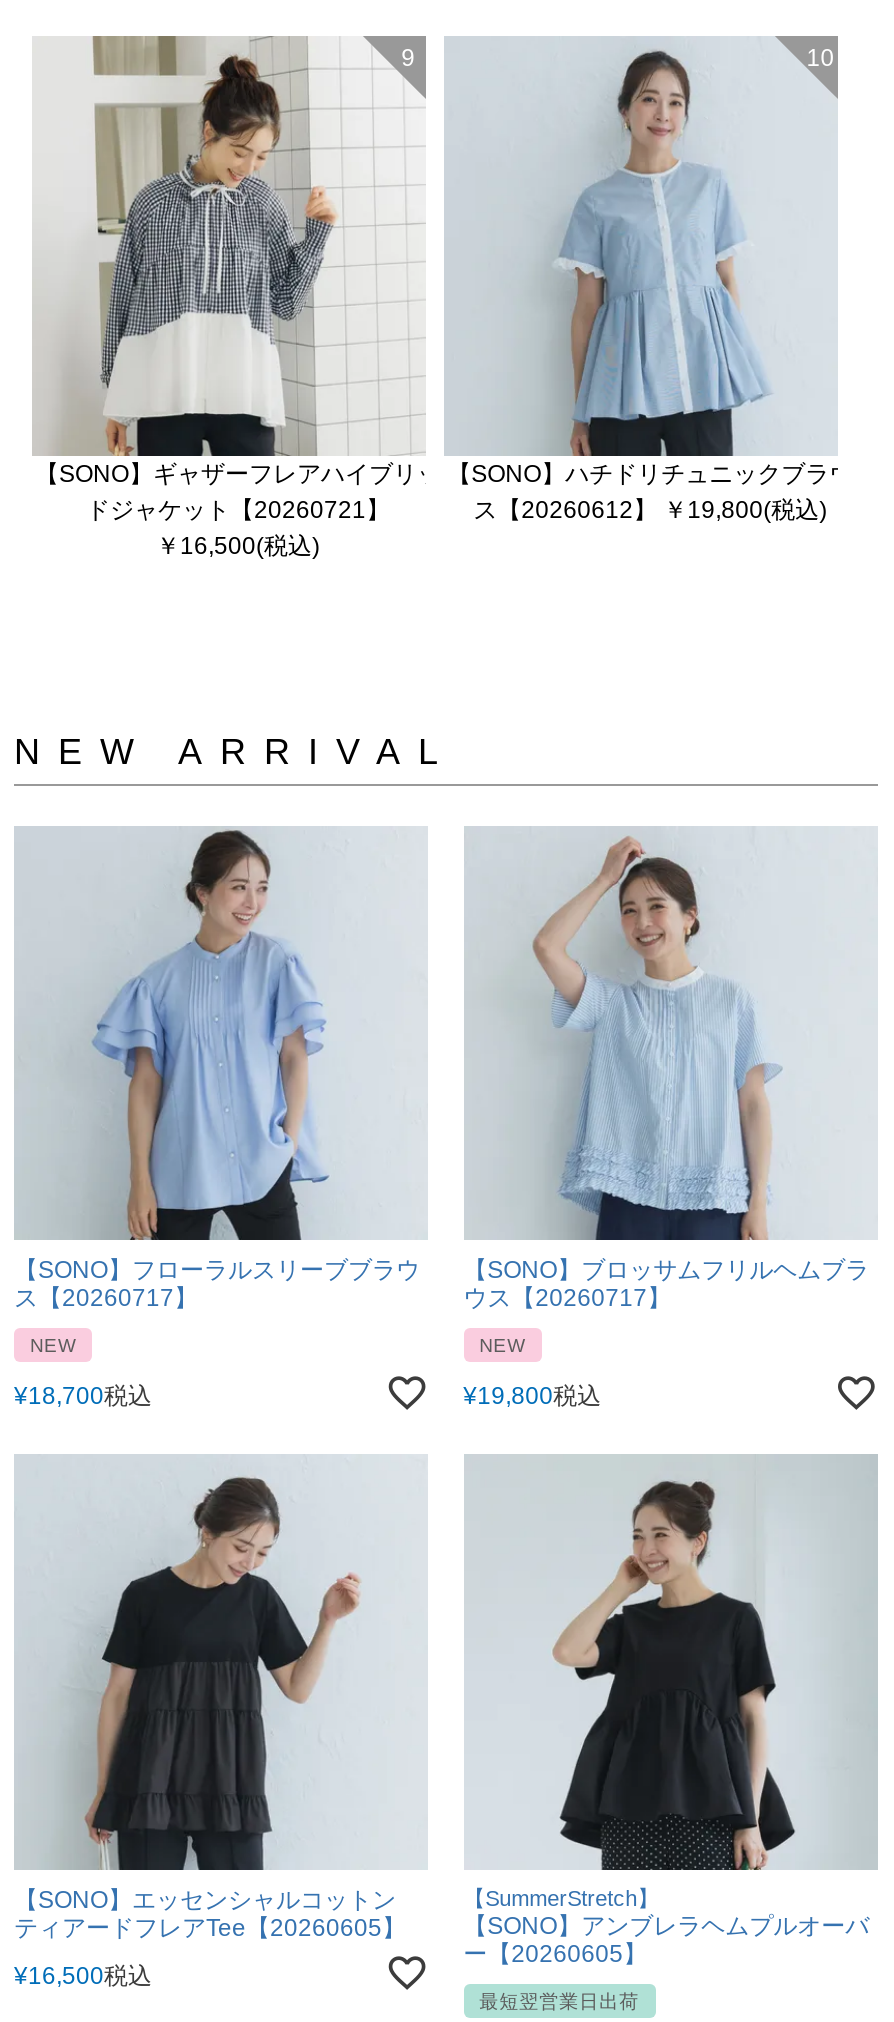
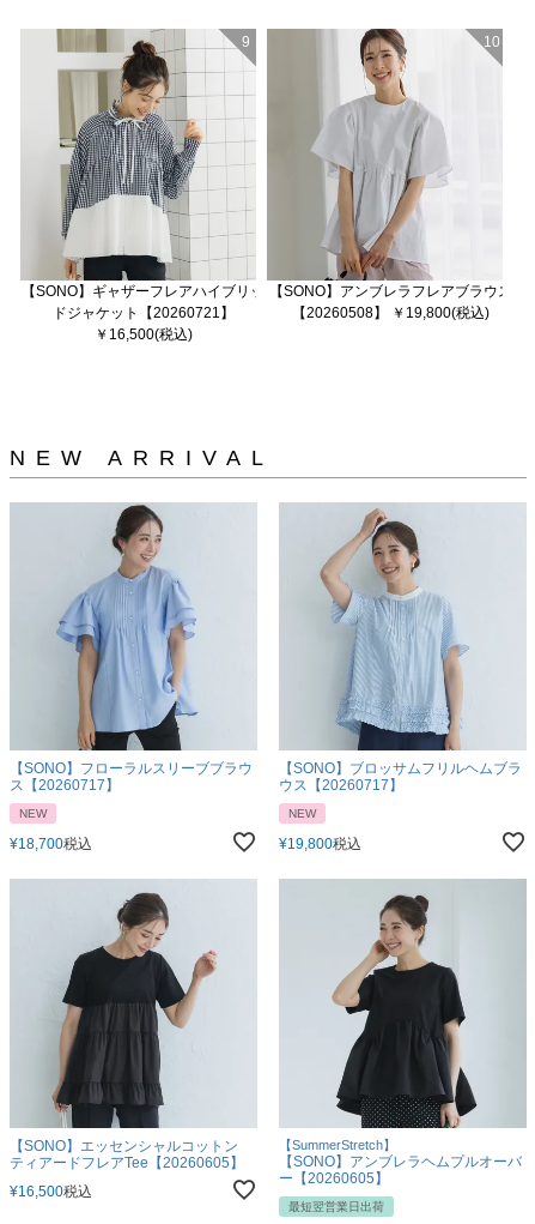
- [image]
- 【SONO】ハチドリチュニックブラウ
- ス【20260612】 ￥19,800(税込)
+ [image]
+ 【SONO】アンブレラフレアブラウス
+ 【20260508】 ￥19,800(税込)
